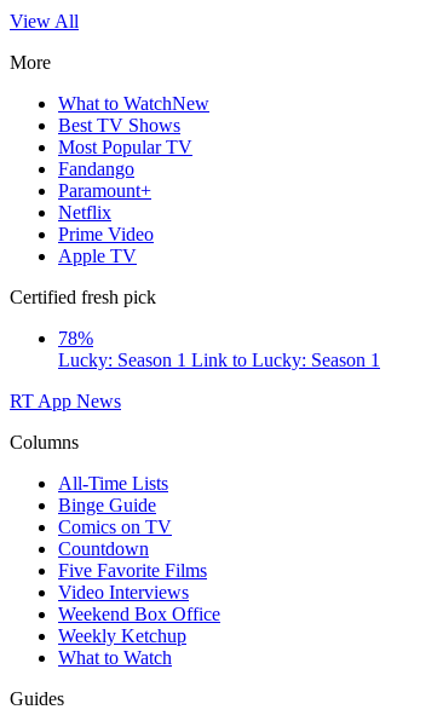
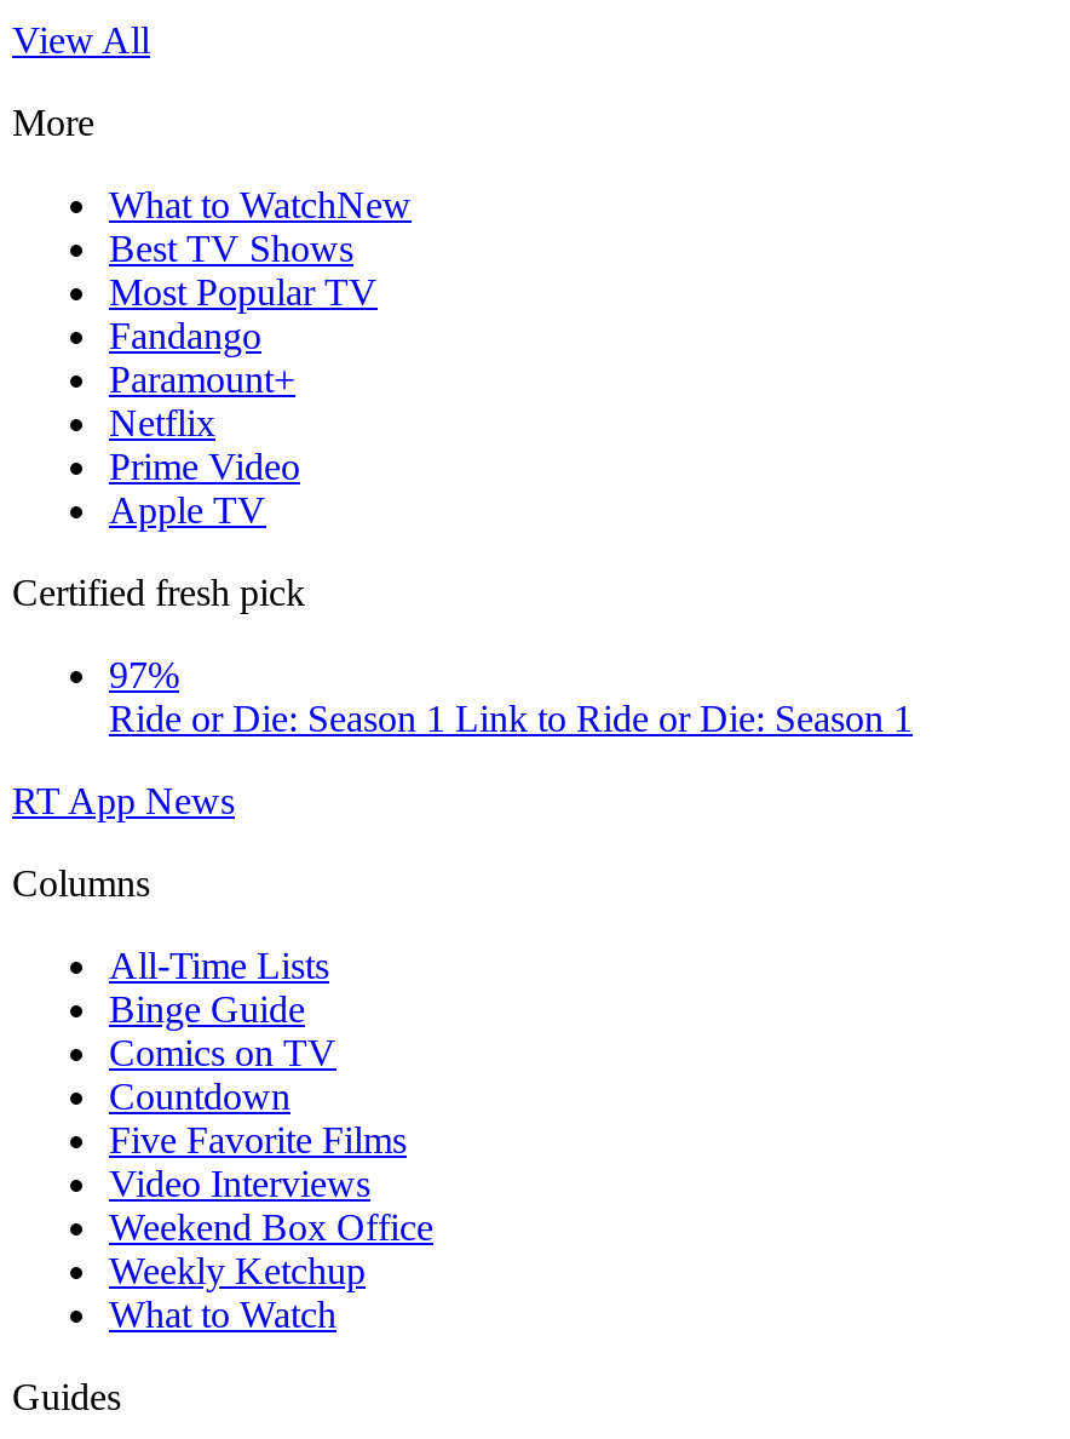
- 78%
- Lucky: Season 1 Link to Lucky: Season 1
+ 97%
+ Ride or Die: Season 1 Link to Ride or Die: Season 1
